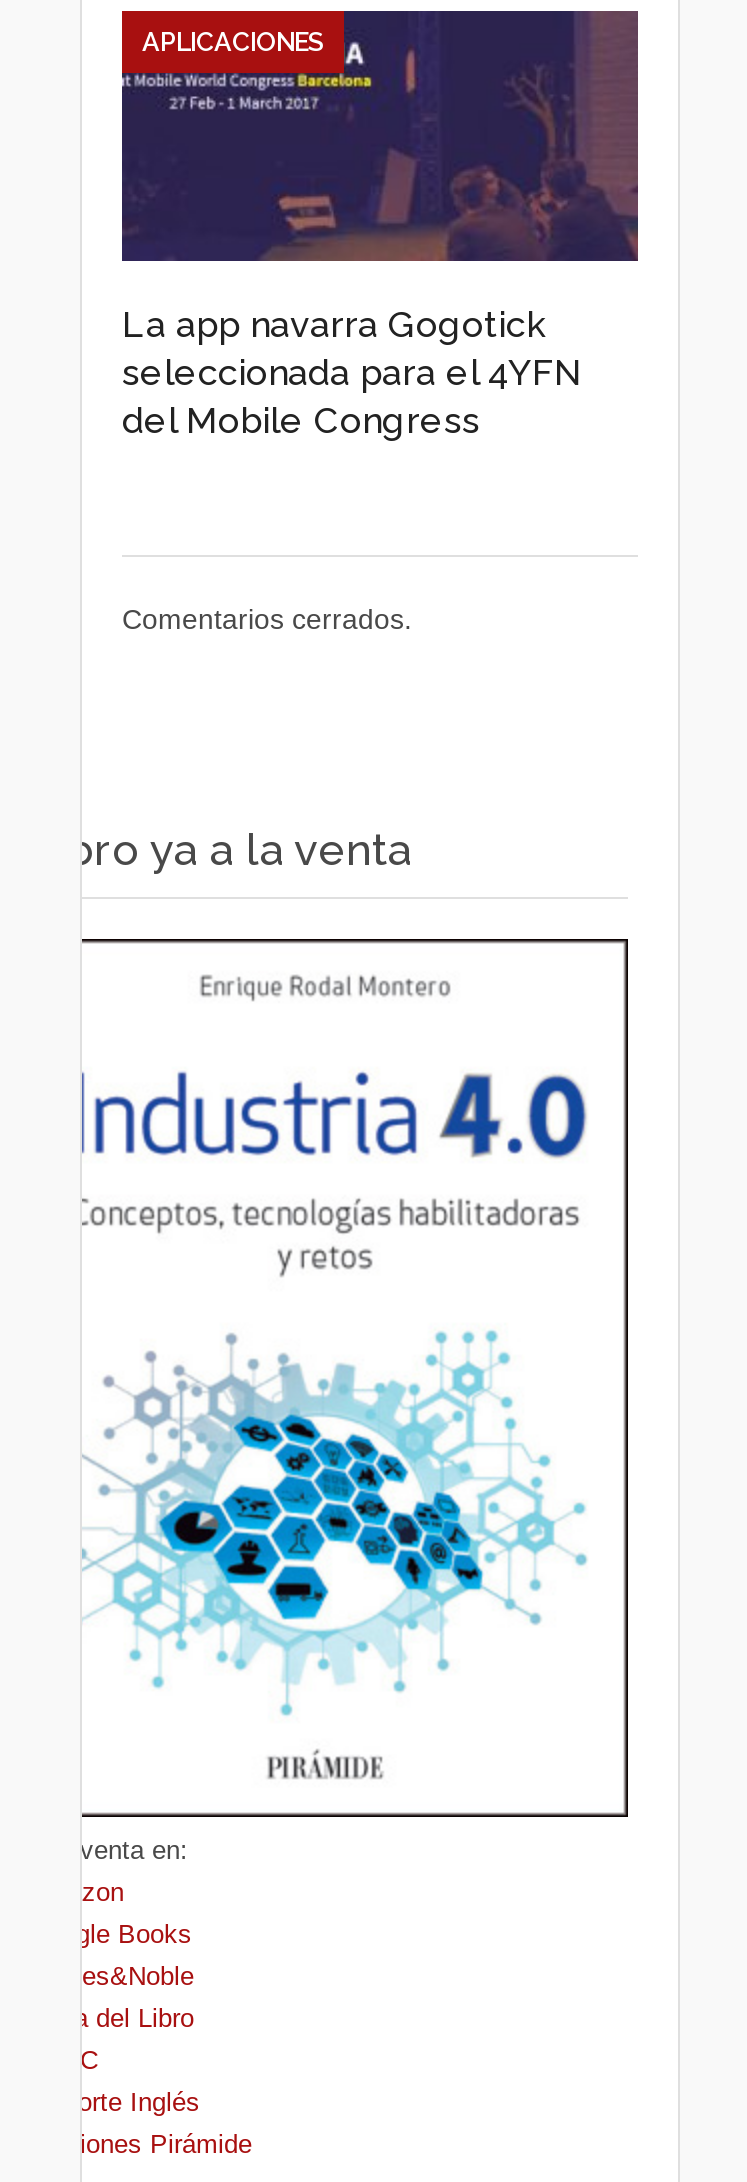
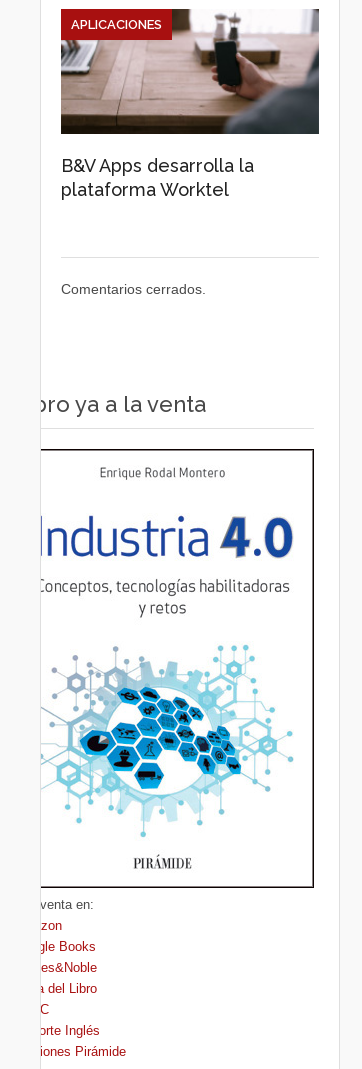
- [image]
- La app navarra Gogotick
- seleccionada para el 4YFN
- del Mobile Congress
+ [image]
+ B&V Apps desarrolla la
+ plataforma Worktel
